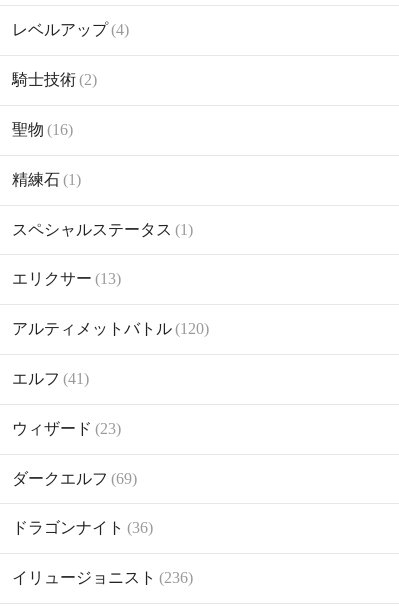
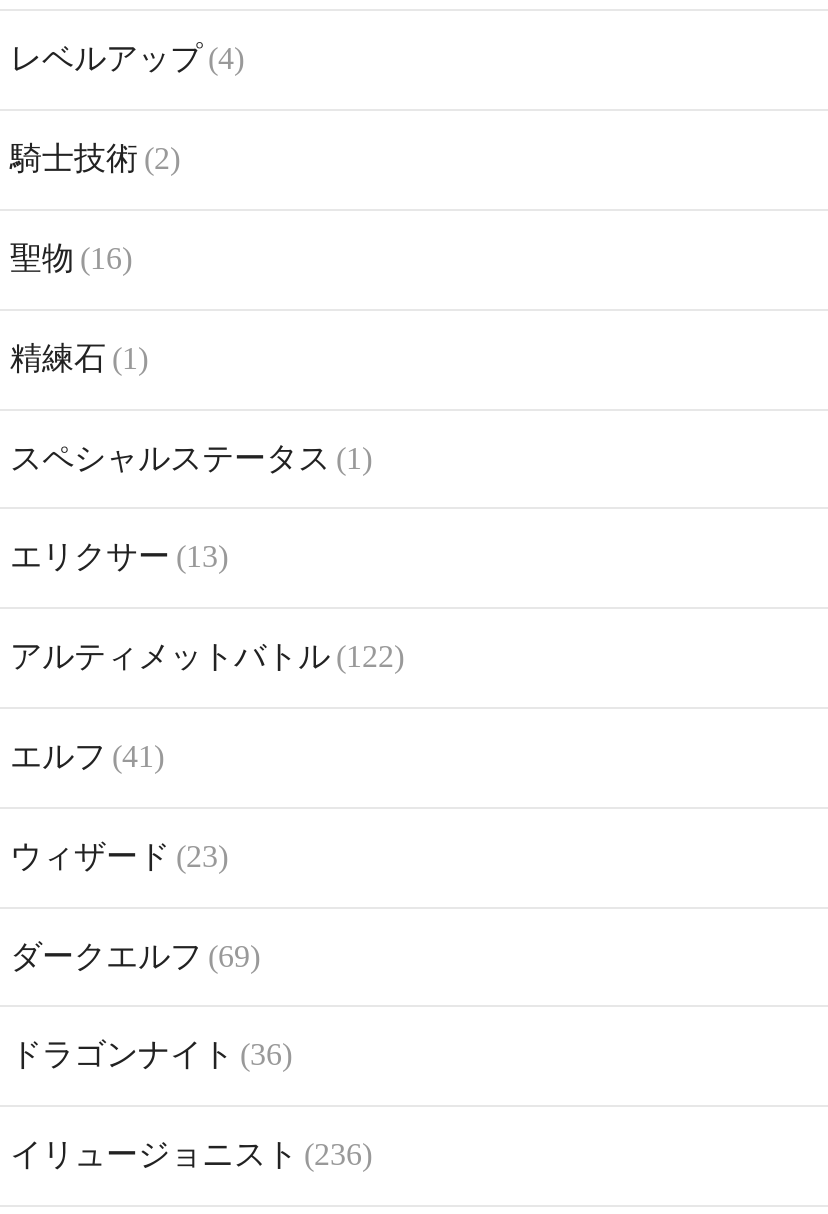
- アルティメットバトル (120)
+ アルティメットバトル (122)
